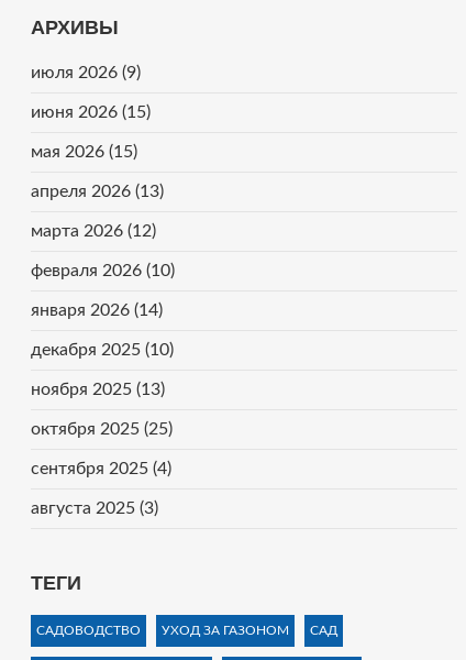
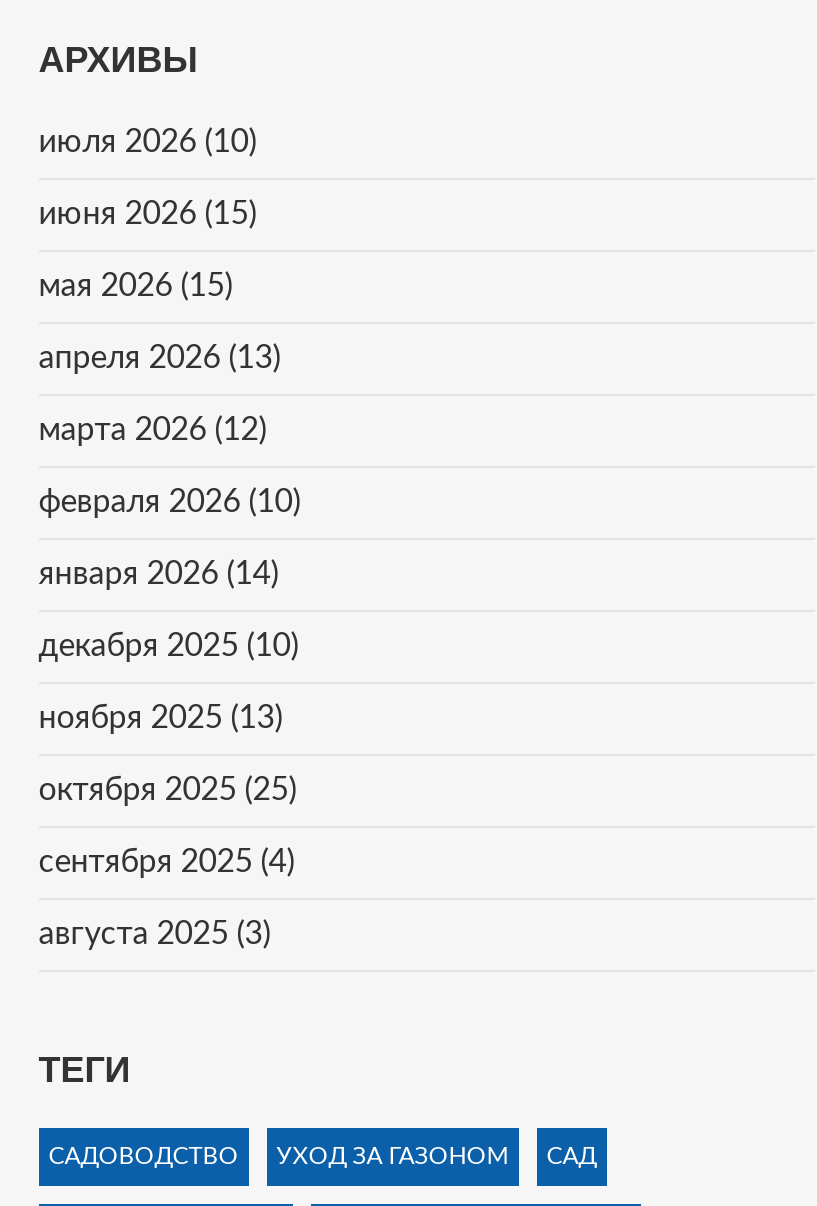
- июля 2026 (9)
+ июля 2026 (10)
